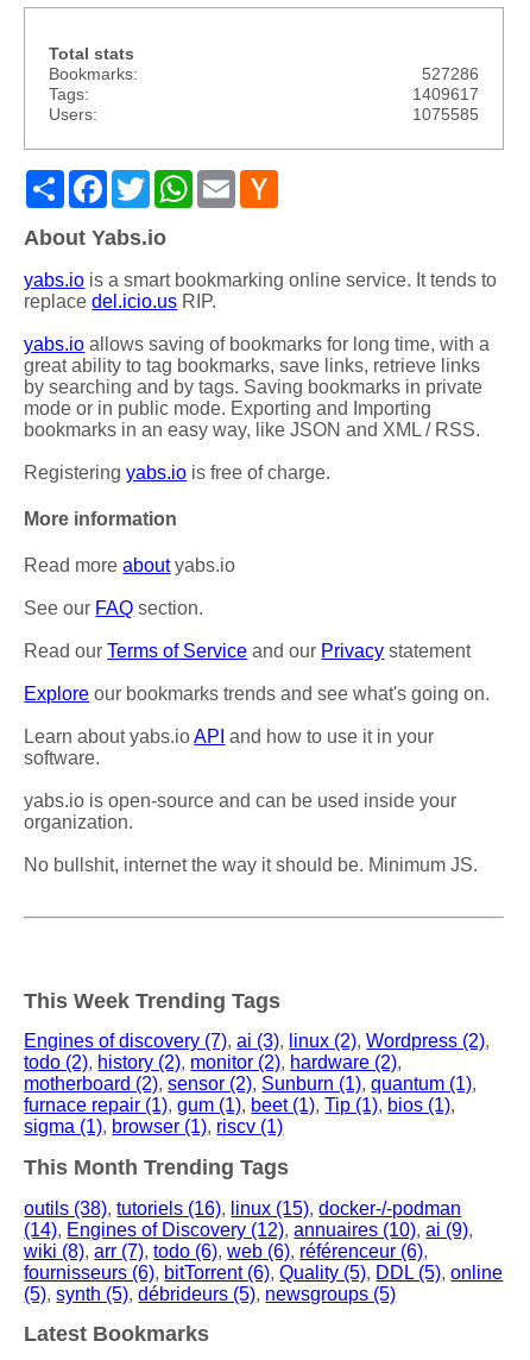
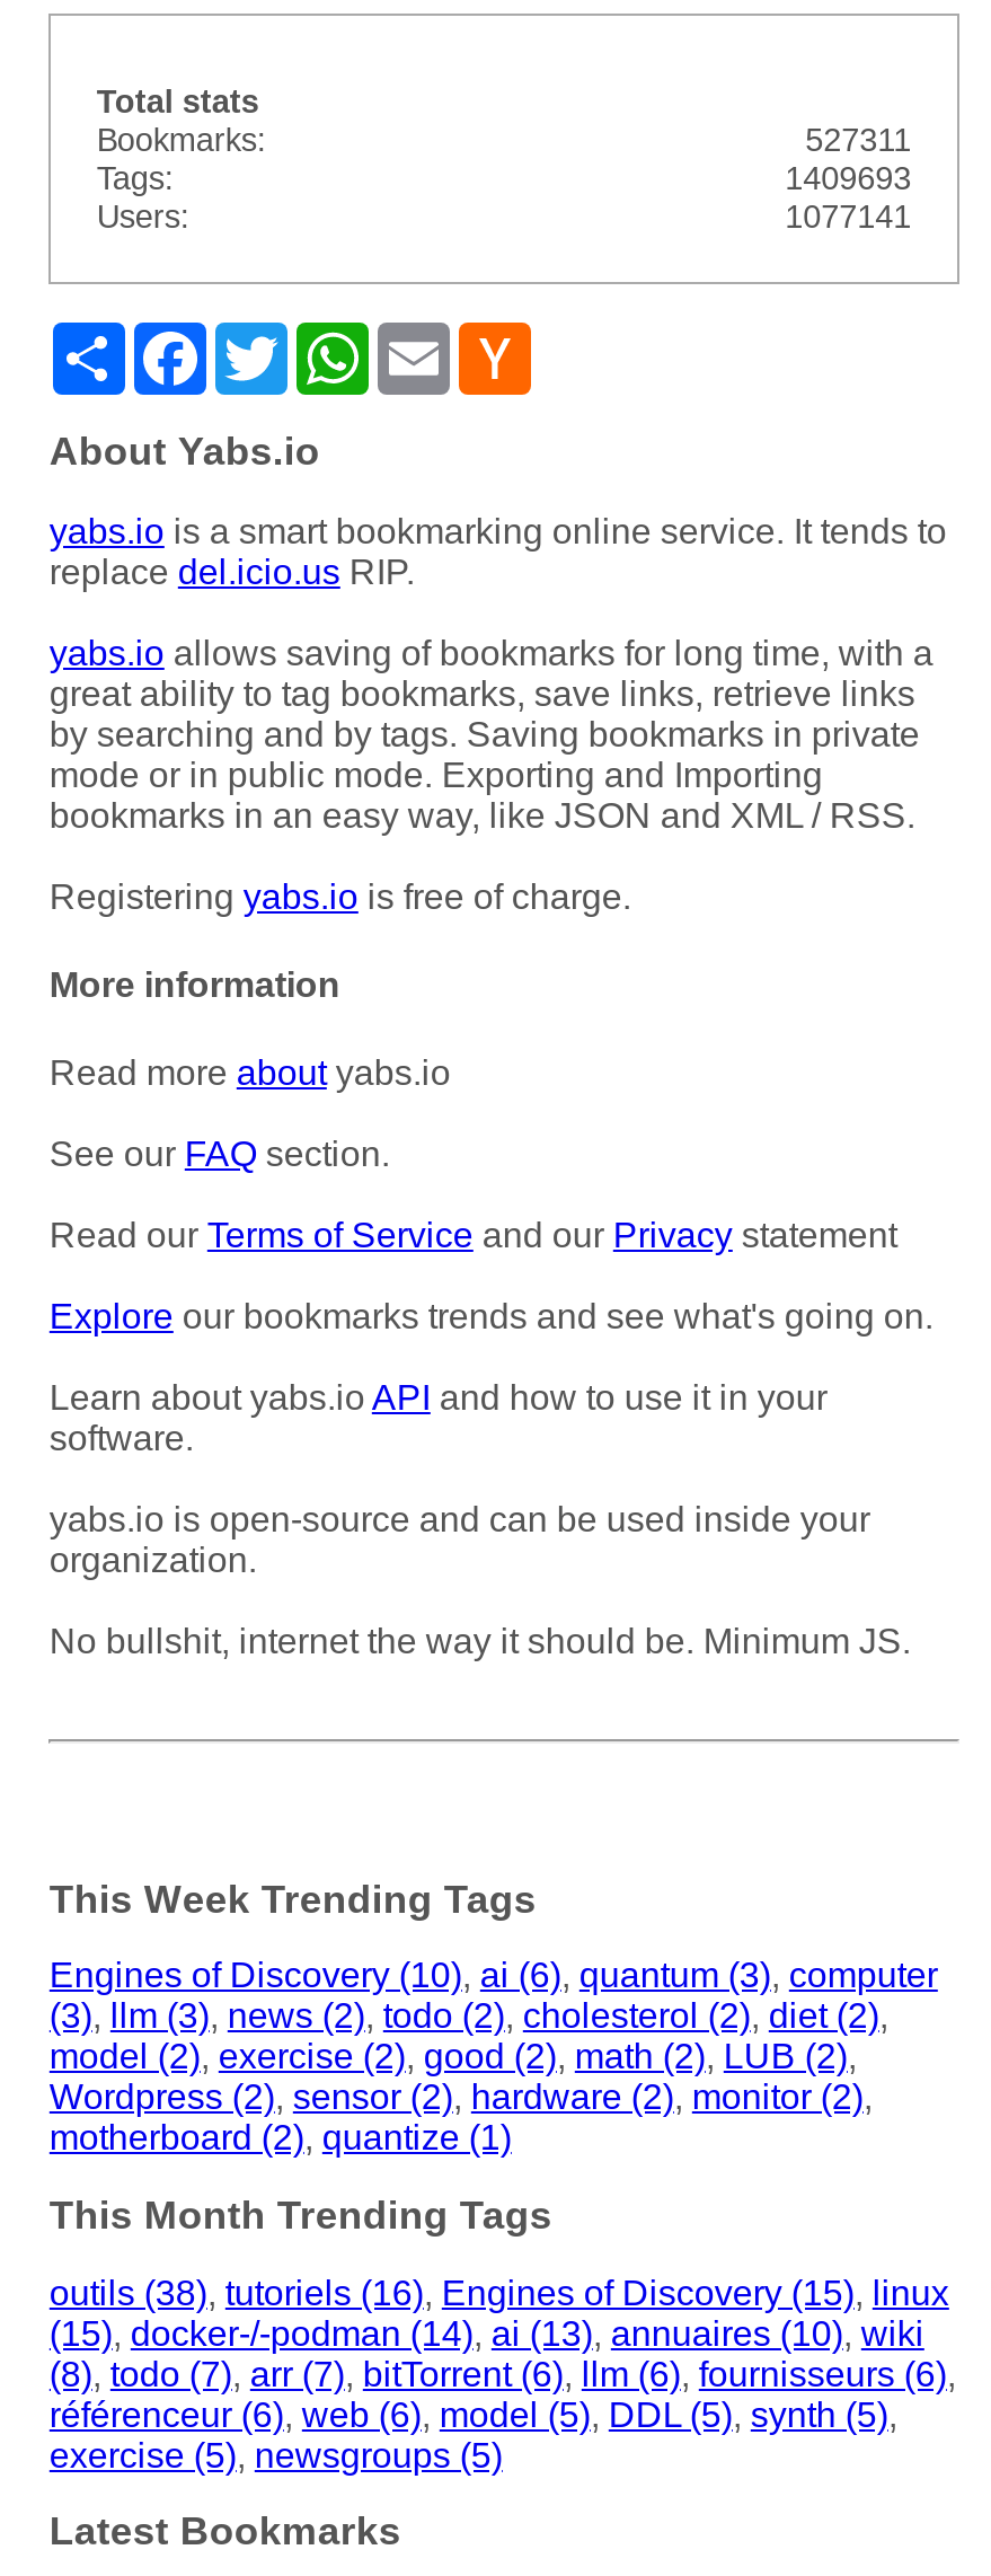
- 527286
+ 527311

- 1409617
+ 1409693

- 1075585
+ 1077141

- Engines of discovery (7), ai (3), linux (2), Wordpress (2),
- todo (2), history (2), monitor (2), hardware (2),
- motherboard (2), sensor (2), Sunburn (1), quantum (1),
- furnace repair (1), gum (1), beet (1), Tip (1), bios (1),
- sigma (1), browser (1), riscv (1)
+ Engines of Discovery (10), ai (6), quantum (3), computer
+ (3),llm (3), news (2),todo (2), cholesterol (2), diet (2),
+ model (2), exercise (2), good (2), math (2), LUB (2),
+ Wordpress (2), sensor (2), hardware (2), monitor (2),
+ motherboard (2), quantize (1)

- outils (38), tutoriels (16), linux (15), docker-/-podman
- (14), Engines of Discovery (12), annuaires (10), ai (9),
- wiki (8), arr (7), todo (6), web (6), référenceur (6),
- fournisseurs (6), bitTorrent (6), Quality (5), DDL (5), online
- (5), synth (5), débrideurs (5), newsgroups (5)
+ outils (38), tutoriels (16), Engines of Discovery (15), linux
+ (15), docker-/-podman (14), ai (13), annuaires (10), wiki
+ (8),todo (7), arr (7), bitTorrent (6), llm (6), fournisseurs (6),
+ référenceur (6), web (6), model (5), DDL (5), synth (5),
+ exercise (5),newsgroups (5)
